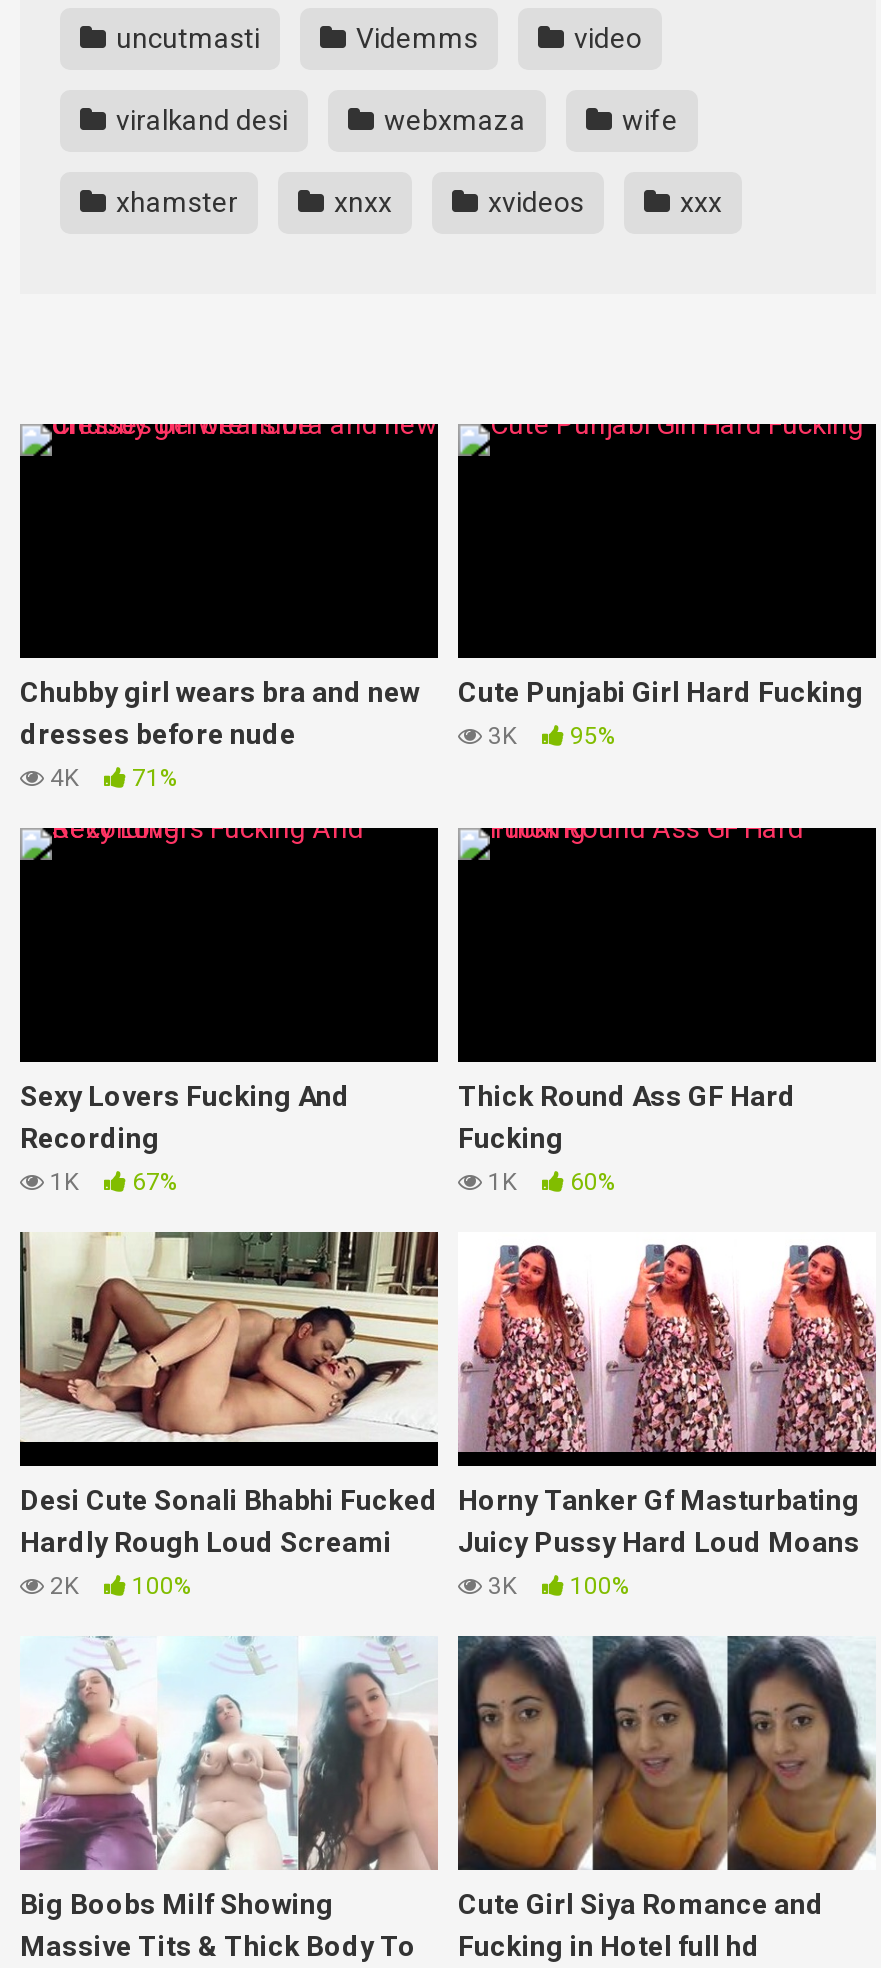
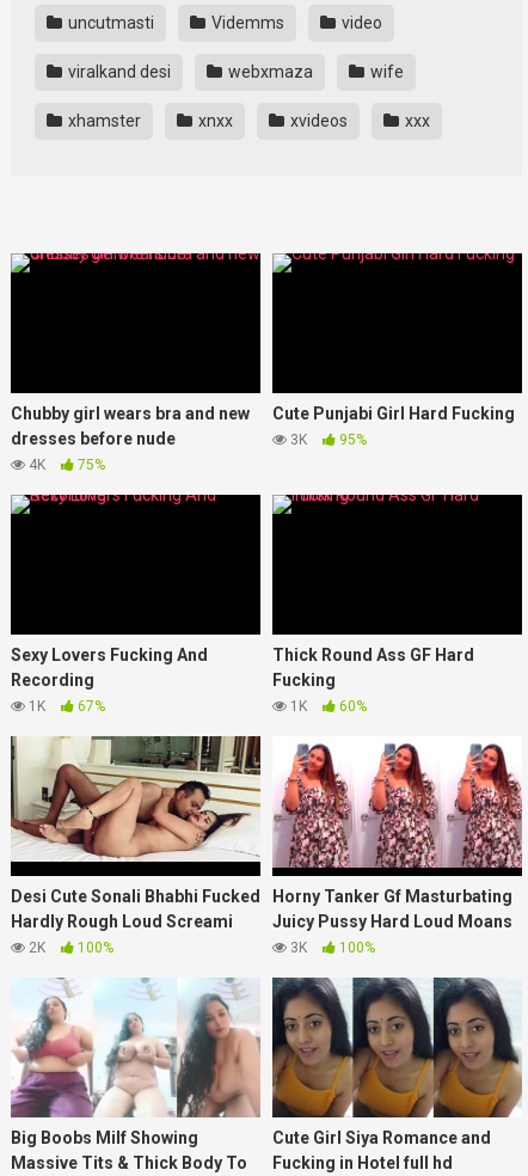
- 4K 71%
+ 4K 75%
